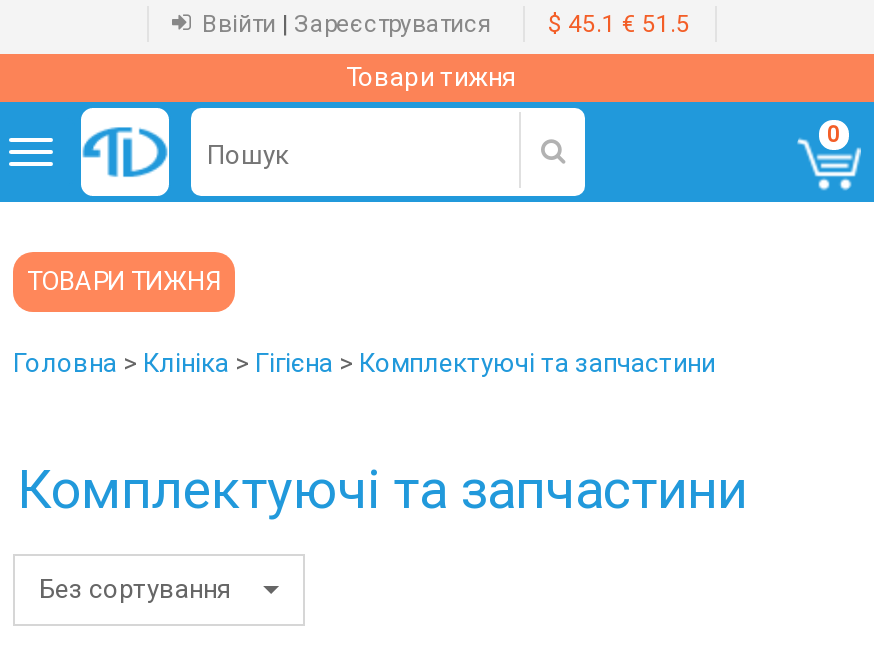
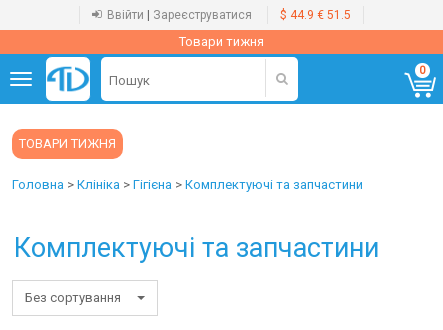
- $ 45.1 € 51.5
+ $ 44.9 € 51.5
